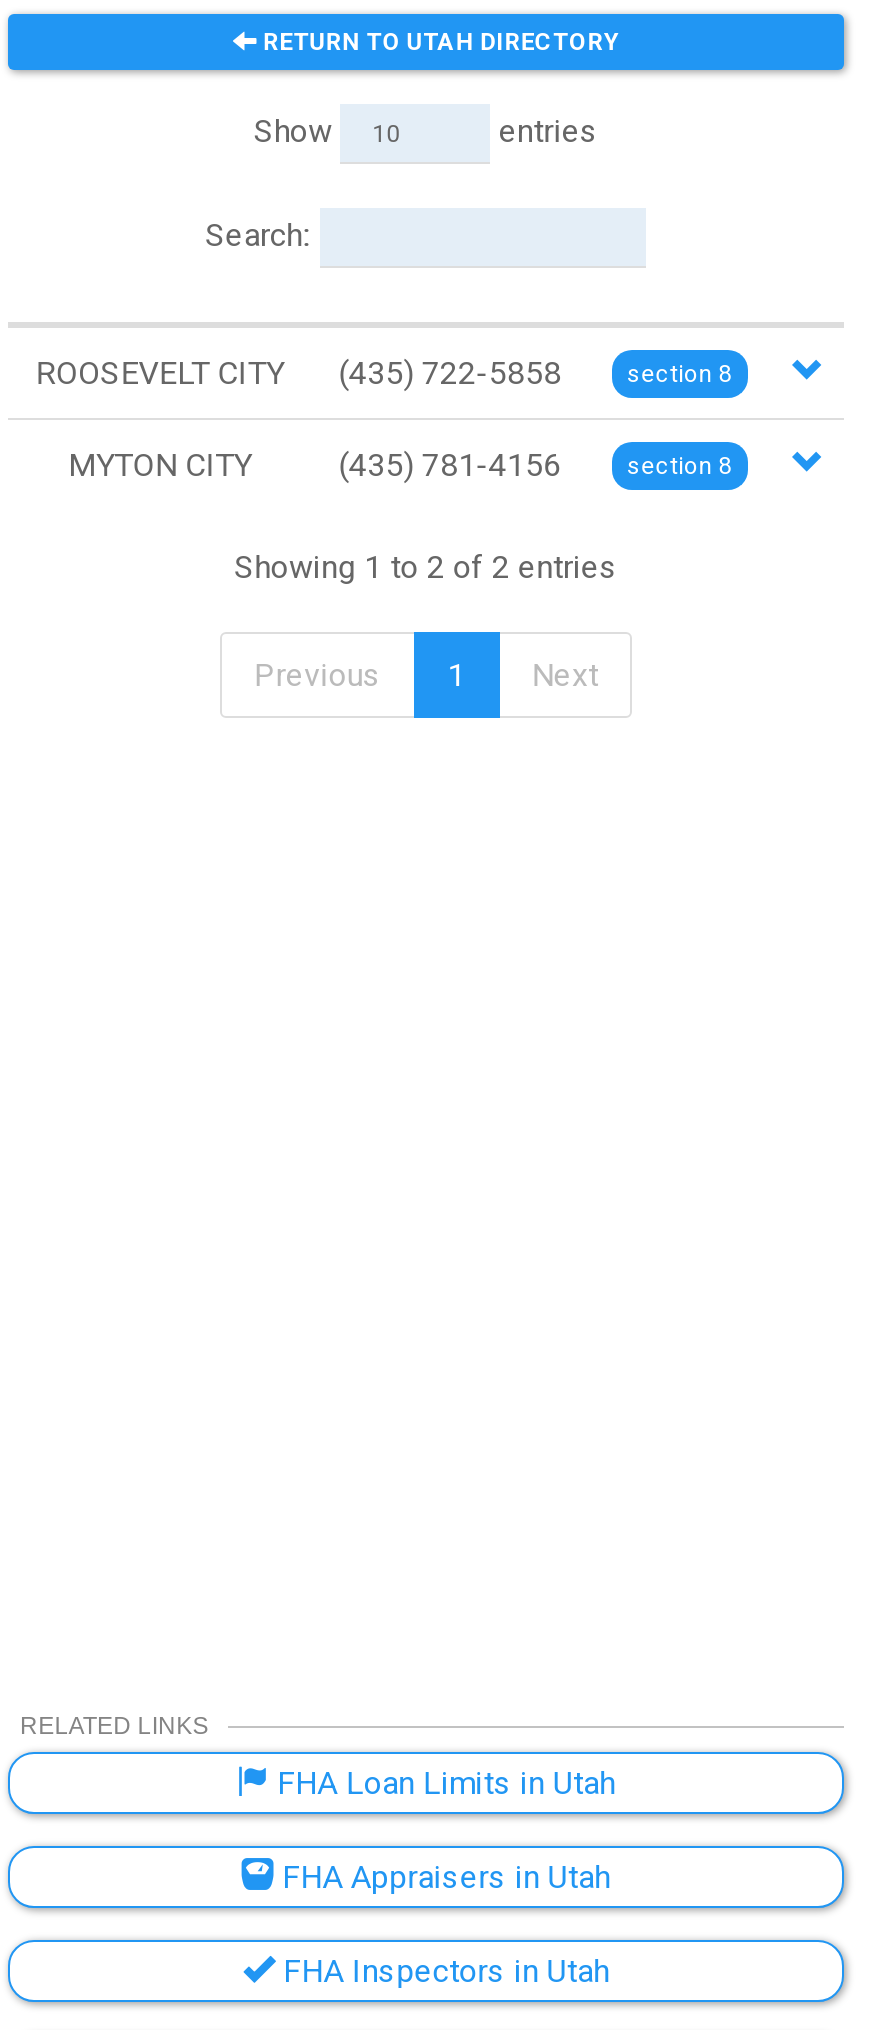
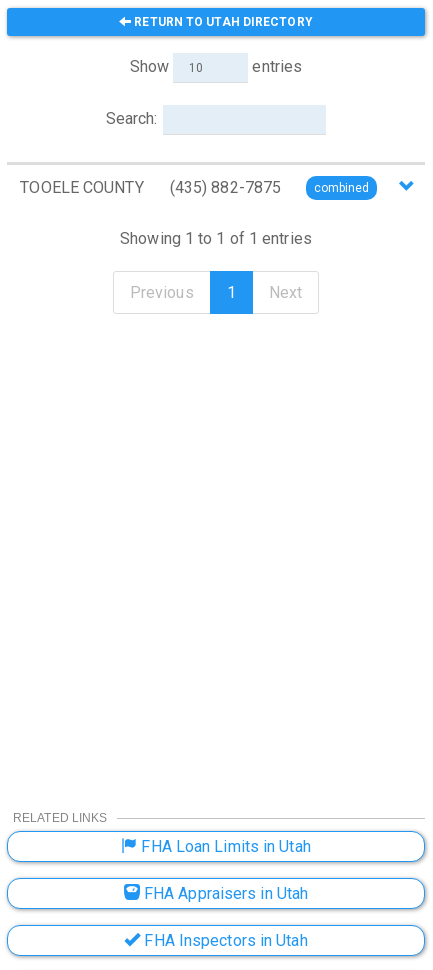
- ROOSEVELT CITY
- (435) 722-5858
- section 8
- MYTON CITY
- (435) 781-4156
- section 8
- Showing 1 to 2 of 2 entries
+ TOOELE COUNTY
+ (435) 882-7875
+ combined
+ Showing 1 to 1 of 1 entries
